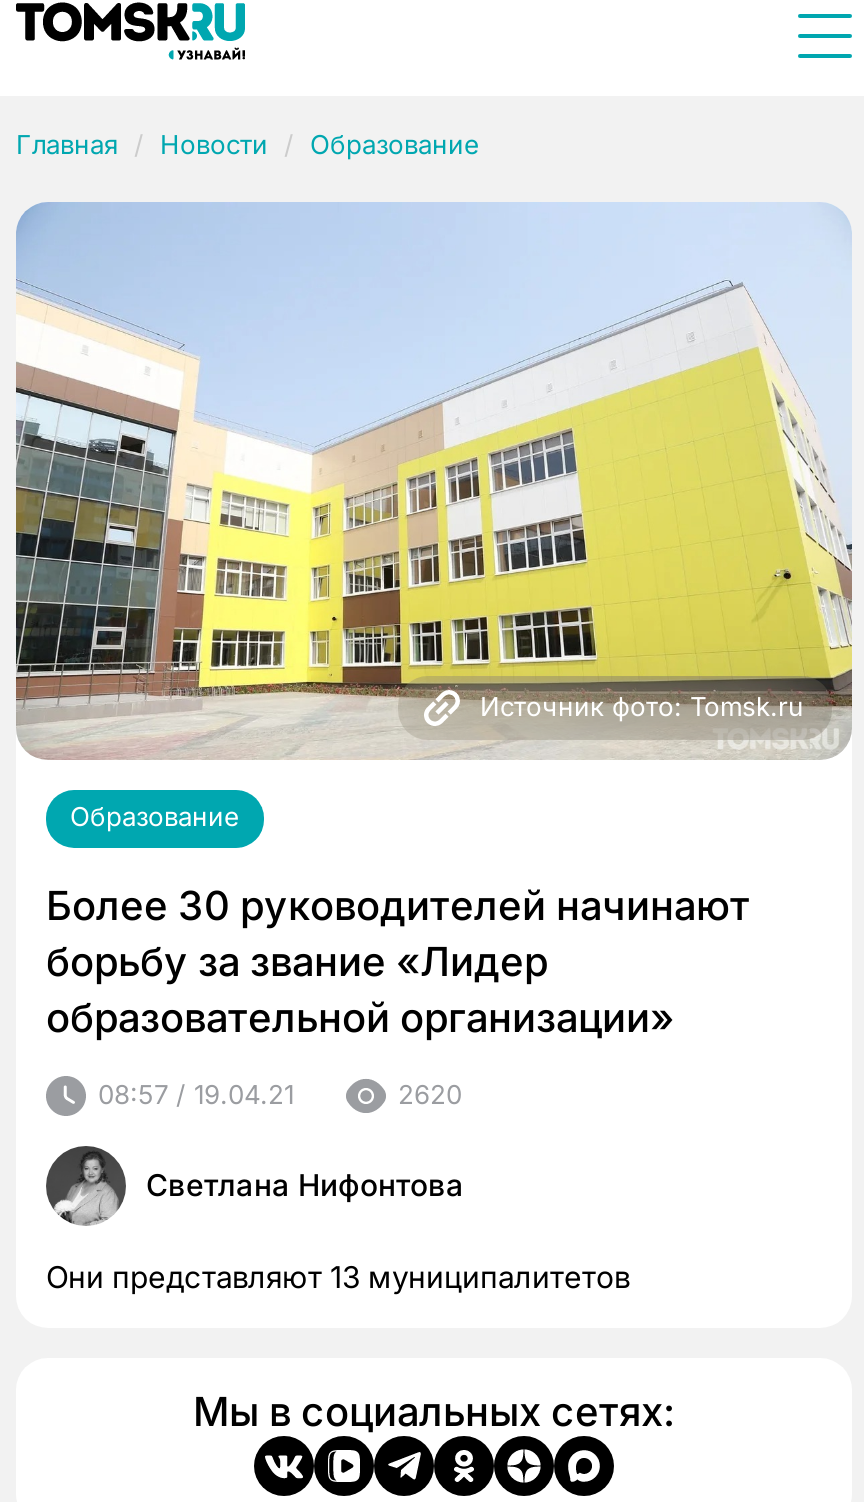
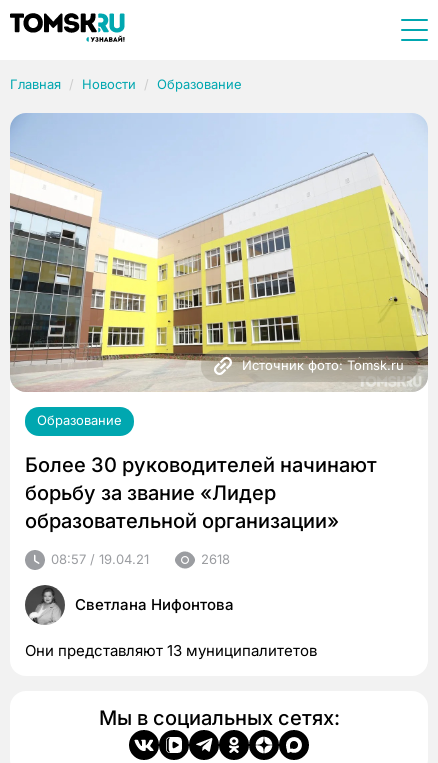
- 2620
+ 2618
